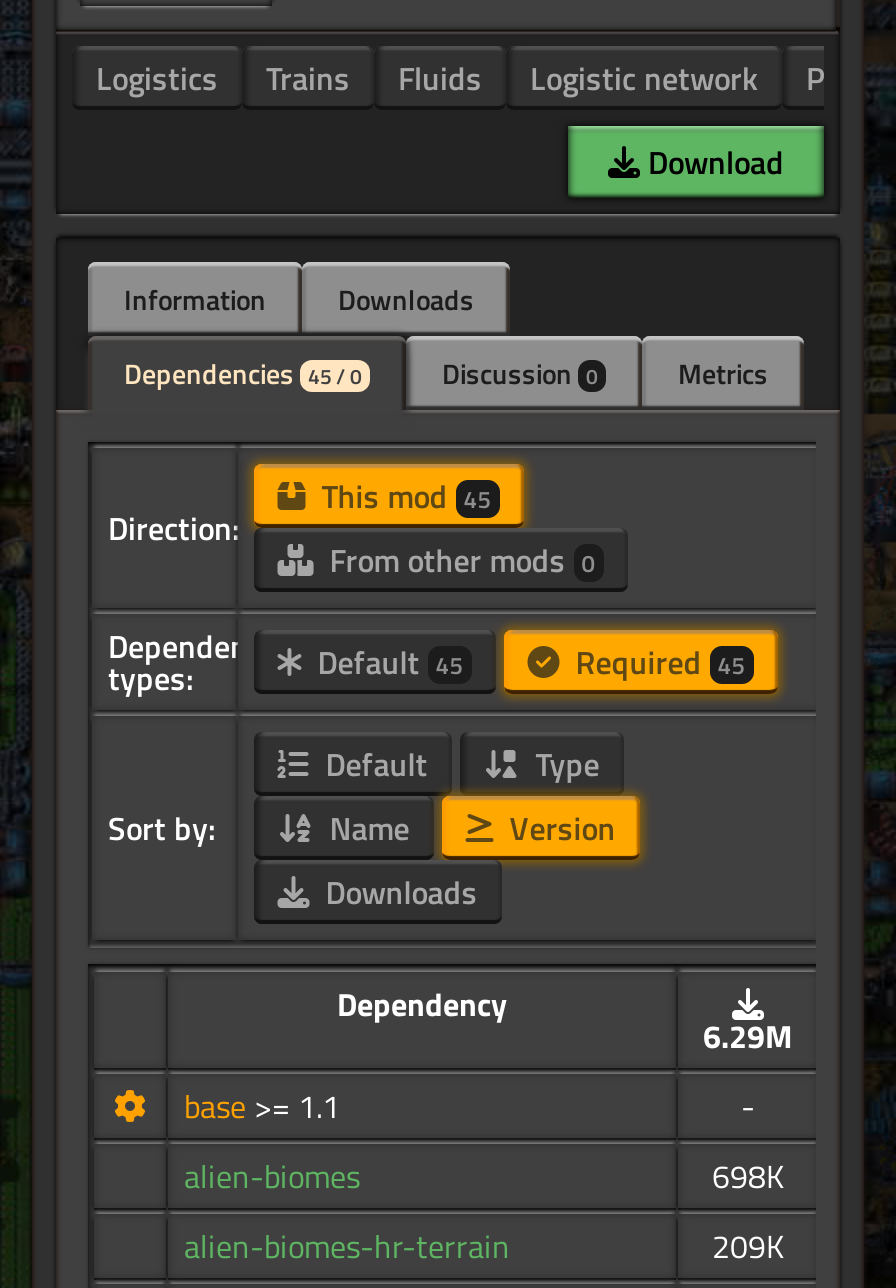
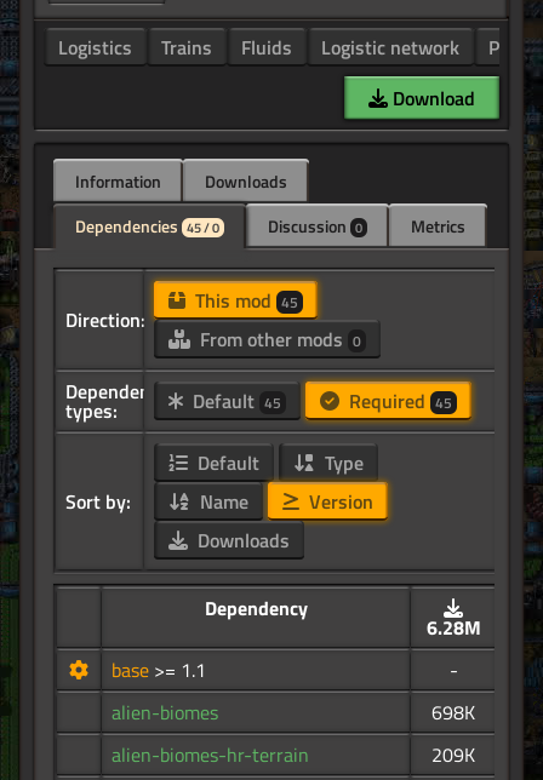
- 6.29M
+ 6.28M
